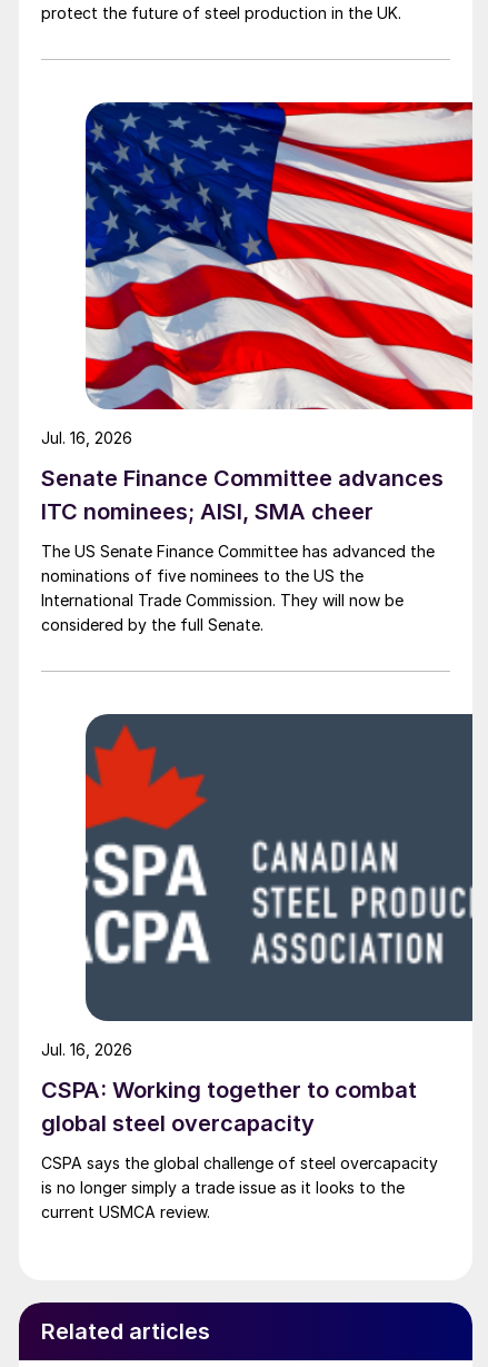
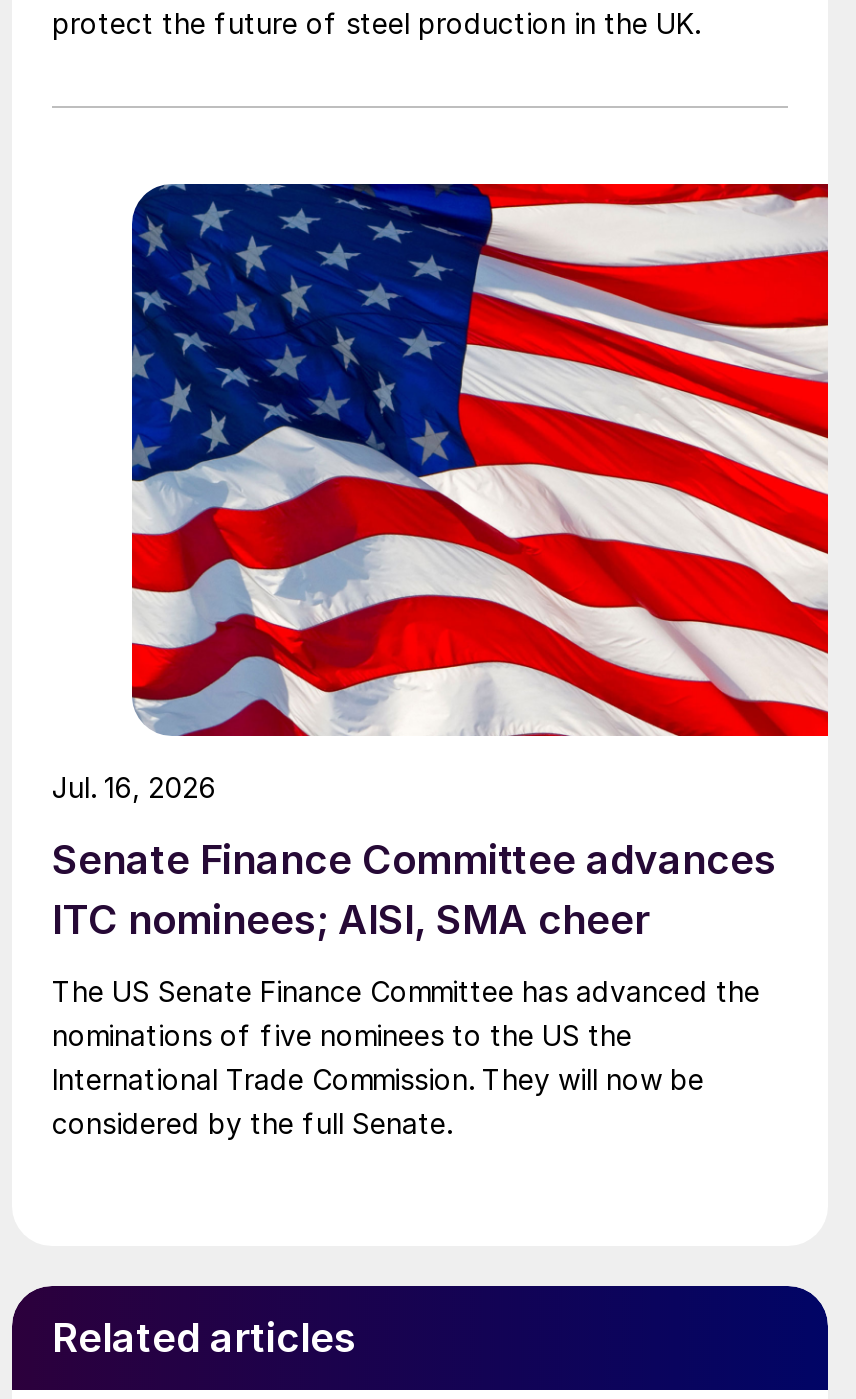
- [image]
- Jul. 16, 2026

- CSPA: Working together to combat
- global steel overcapacity
- CSPA says the global challenge of steel overcapacity
- is no longer simply a trade issue as it looks to the
- current USMCA review.
